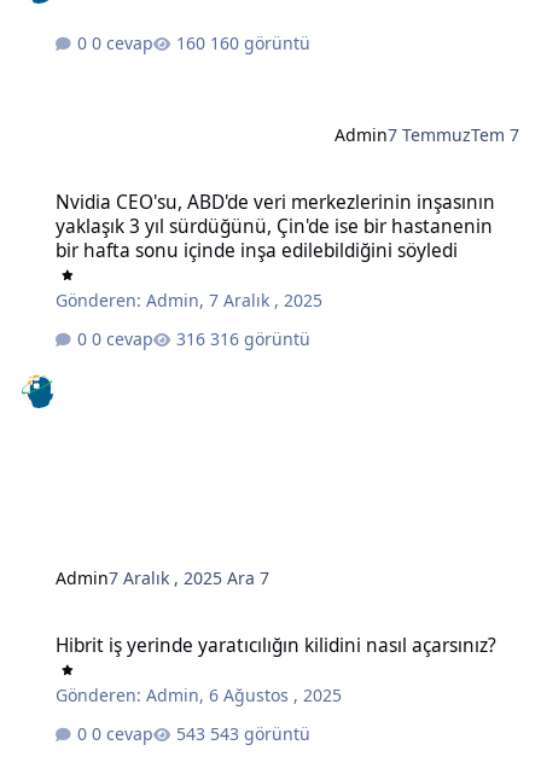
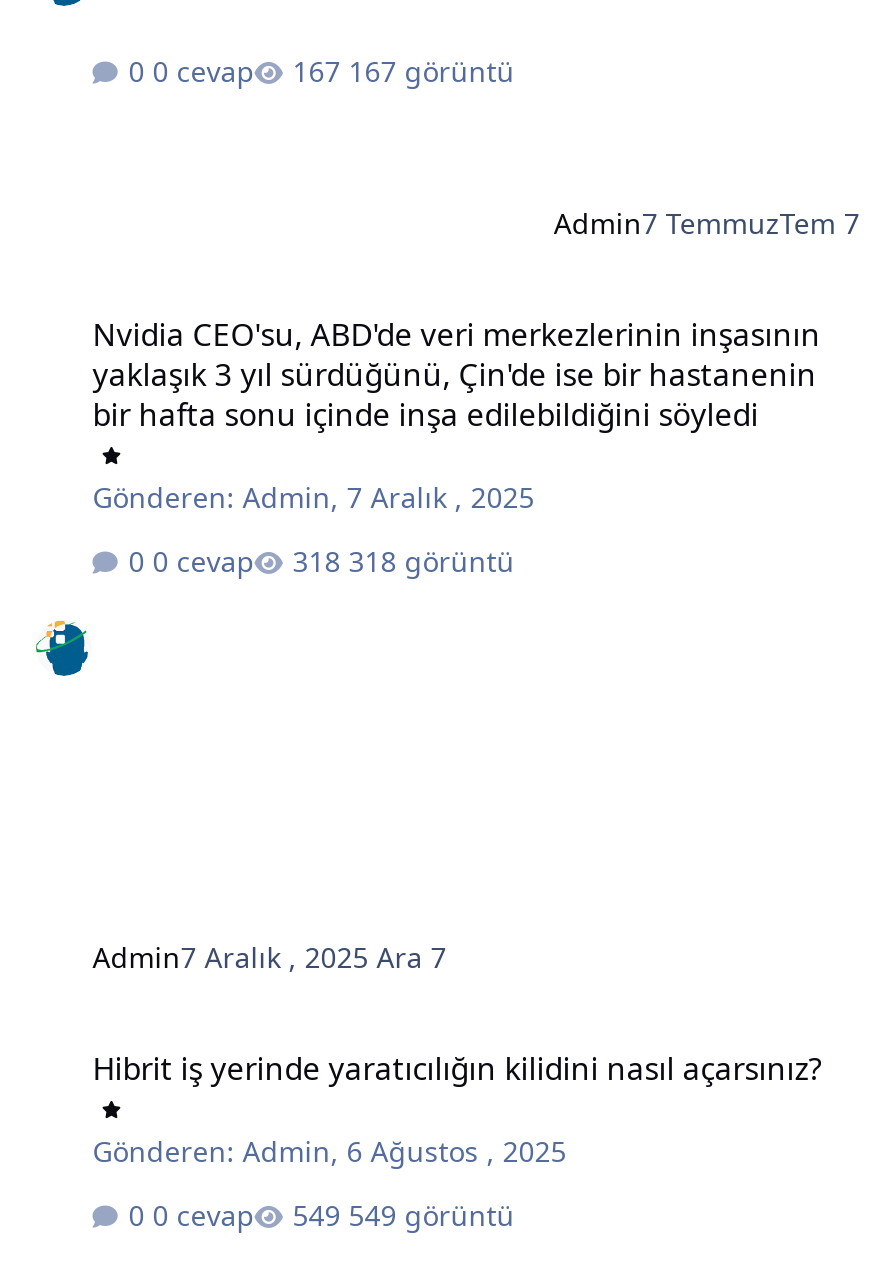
- 160 görüntü
+ 167 görüntü

- 316 görüntü
+ 318 görüntü

- 543 görüntü
+ 549 görüntü
